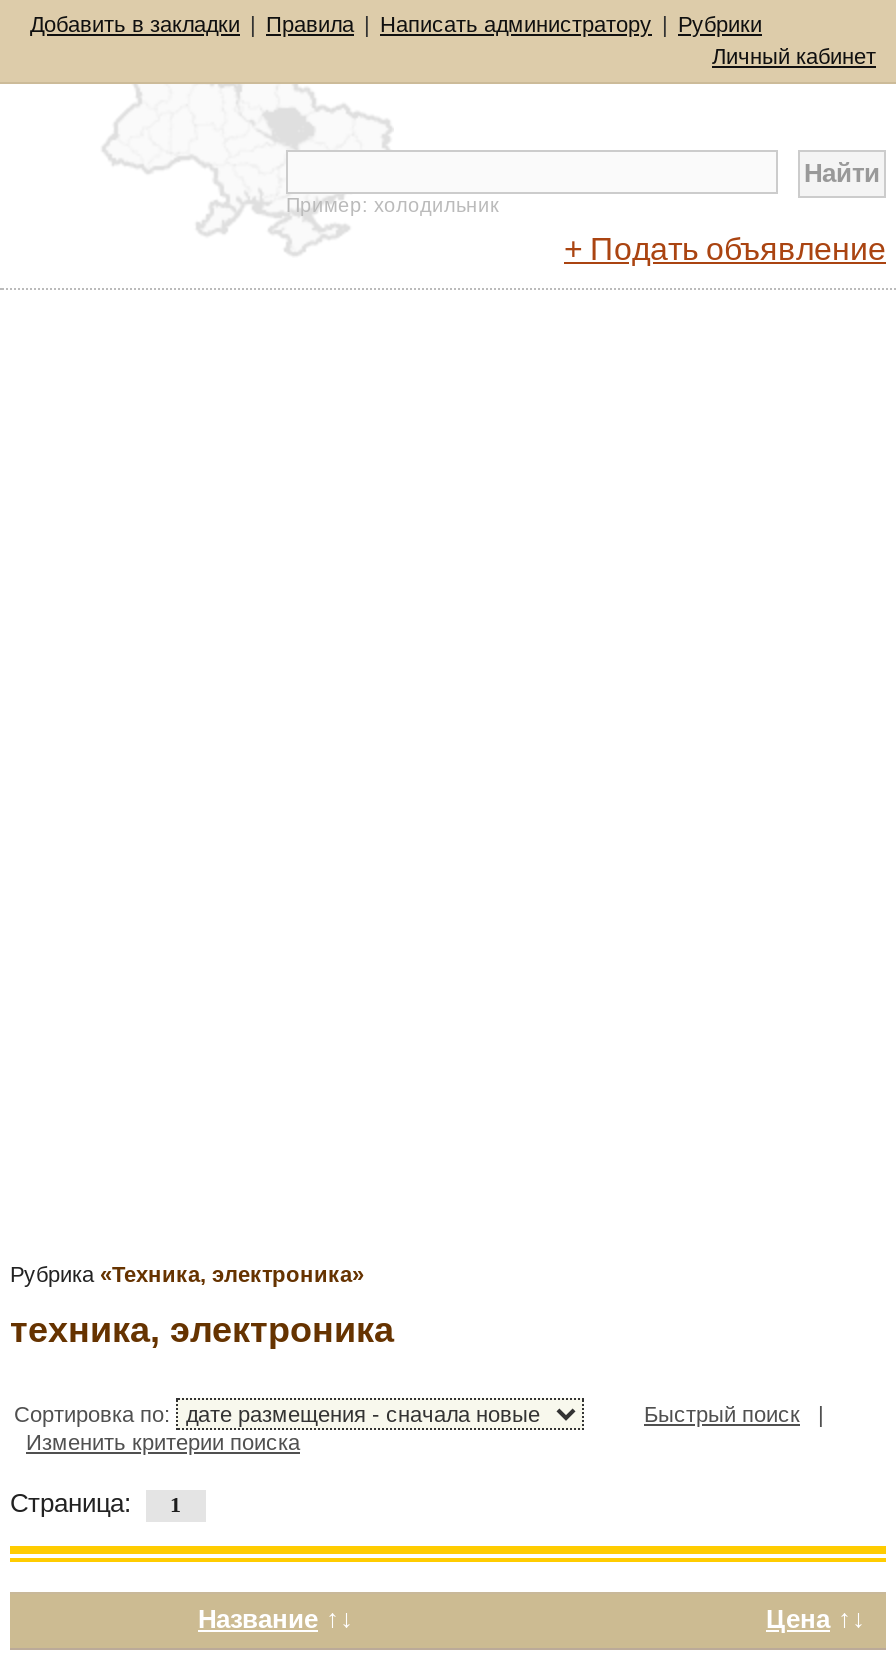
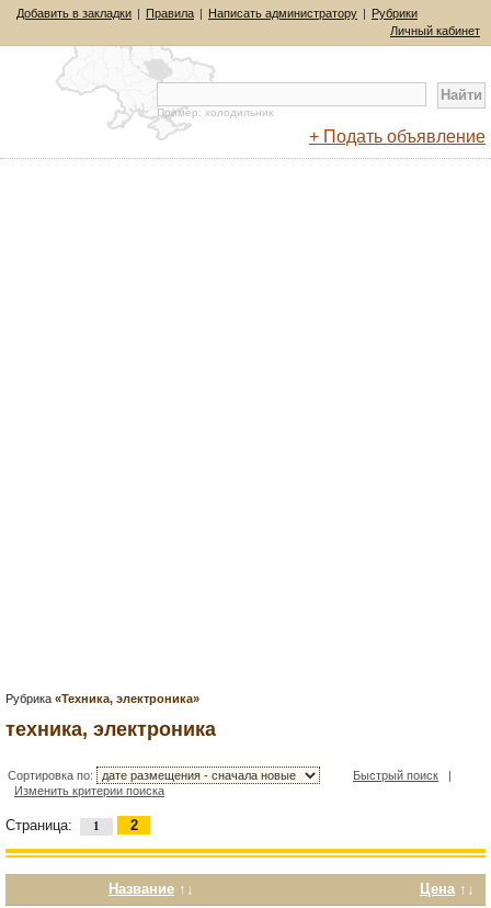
+ 2
